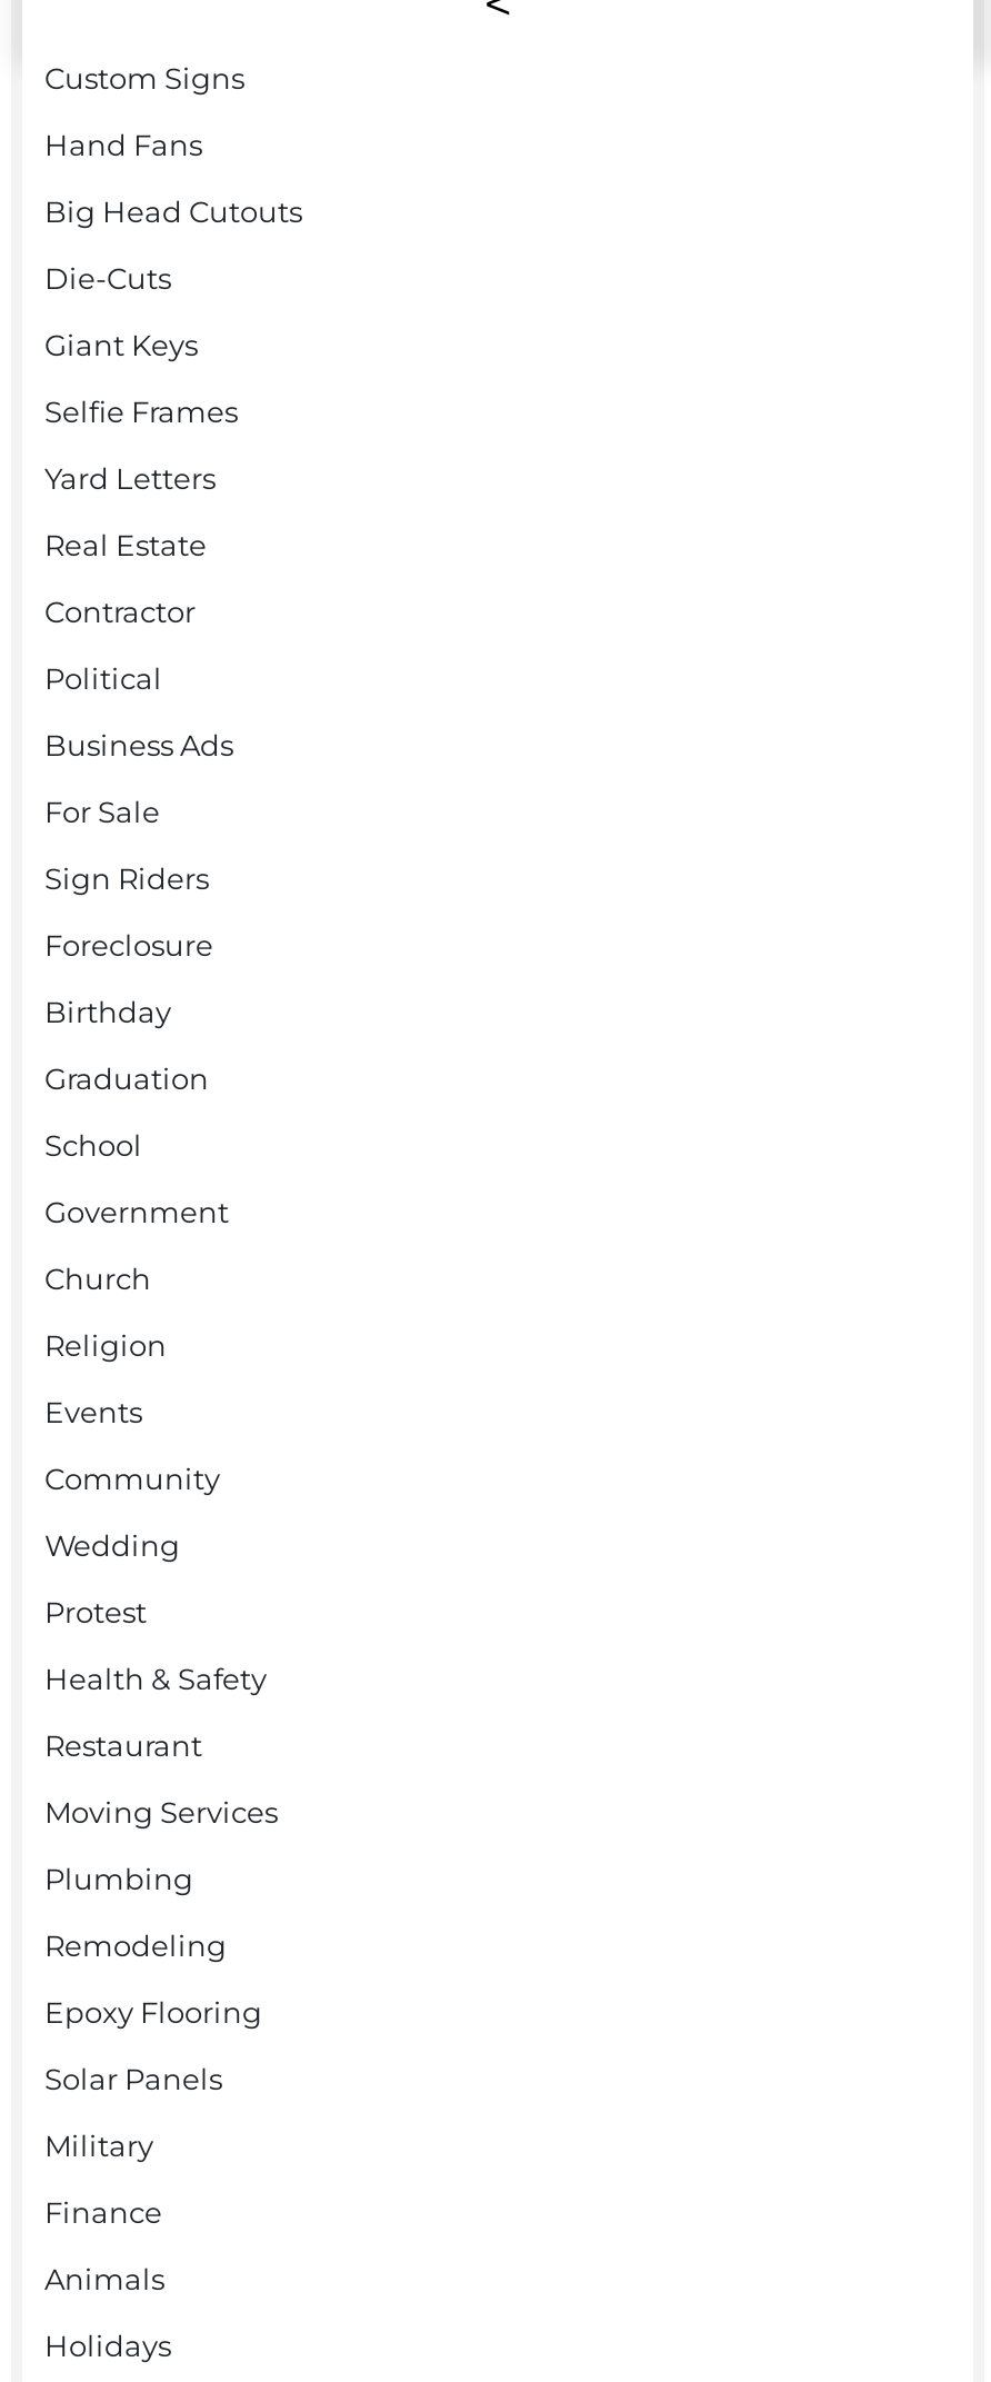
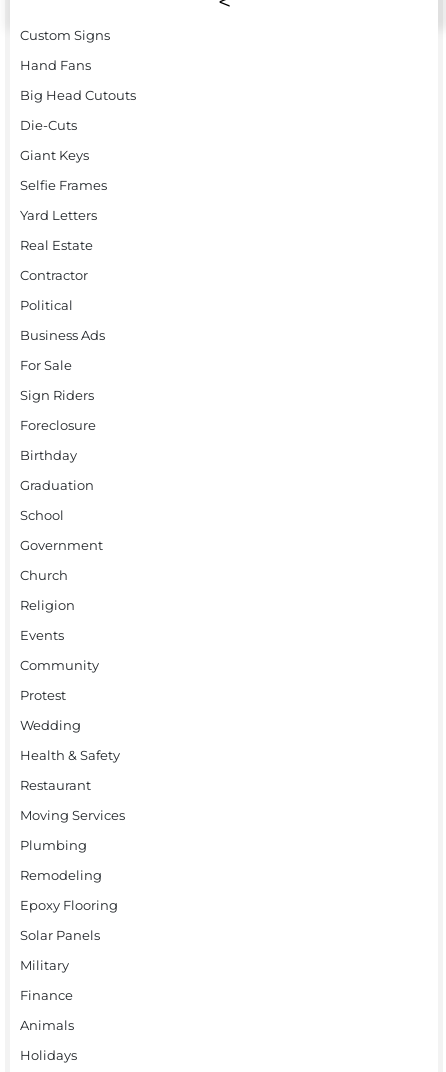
moved down: Wedding

moved up: Protest
